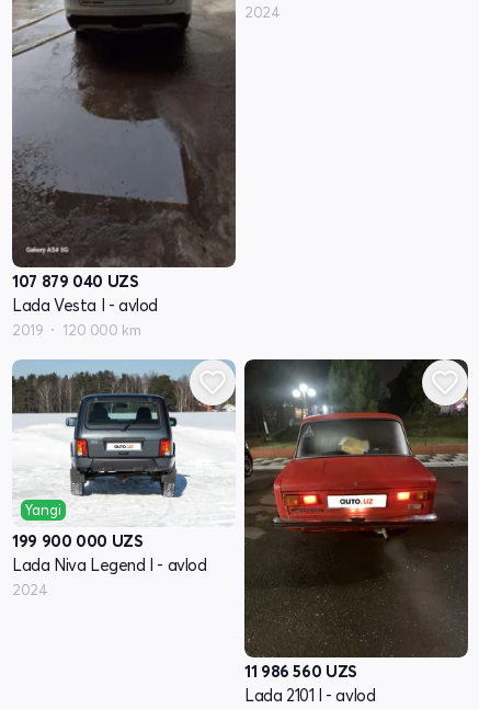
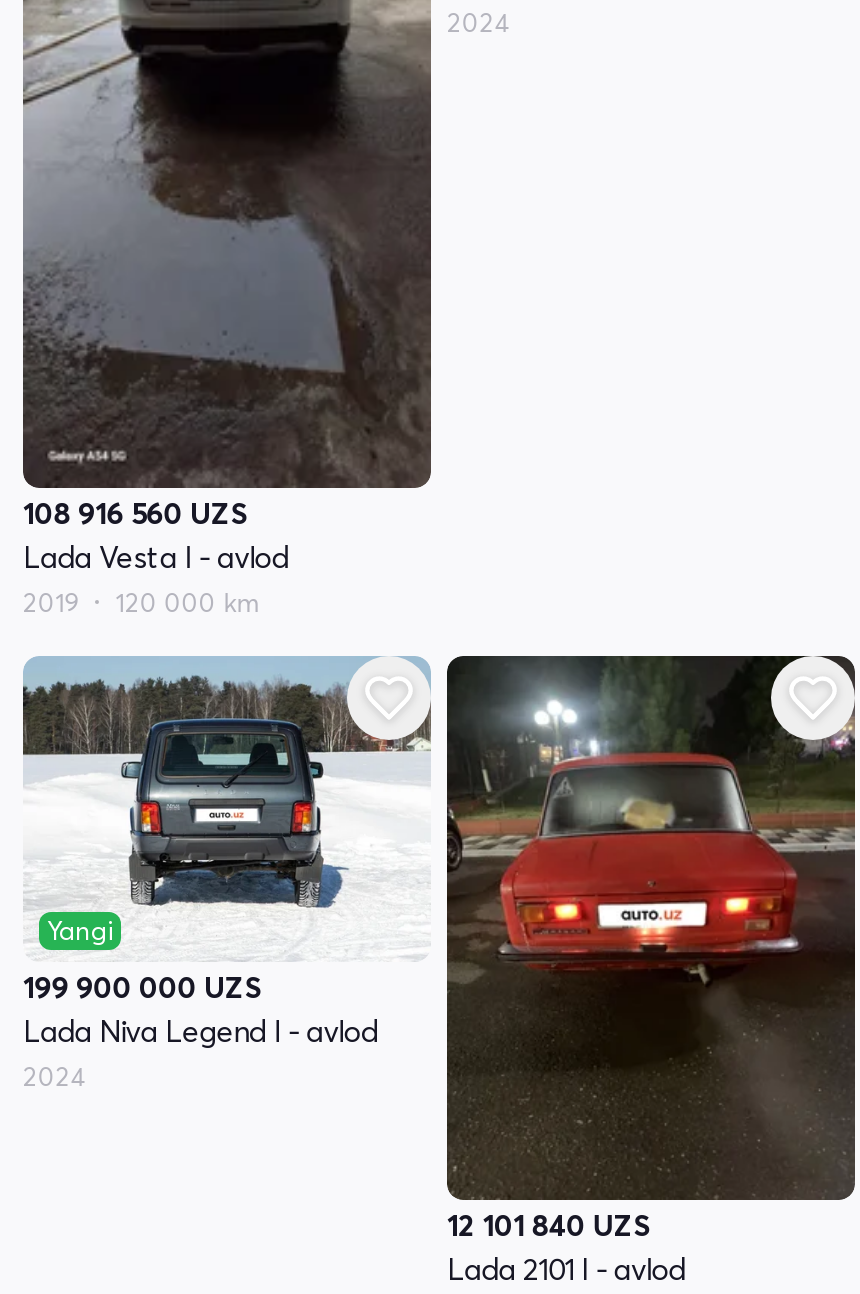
- 107 879 040 UZS
+ 108 916 560 UZS

- 11 986 560 UZS
+ 12 101 840 UZS
